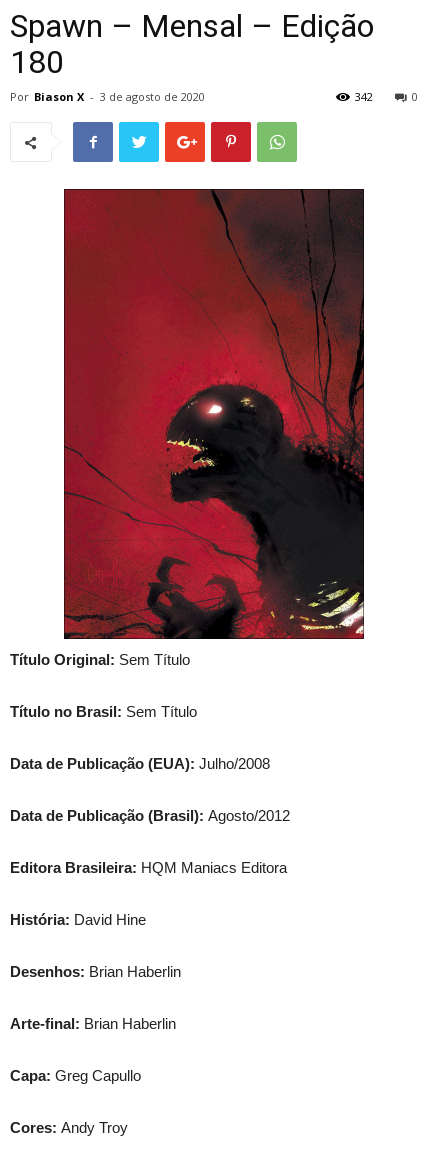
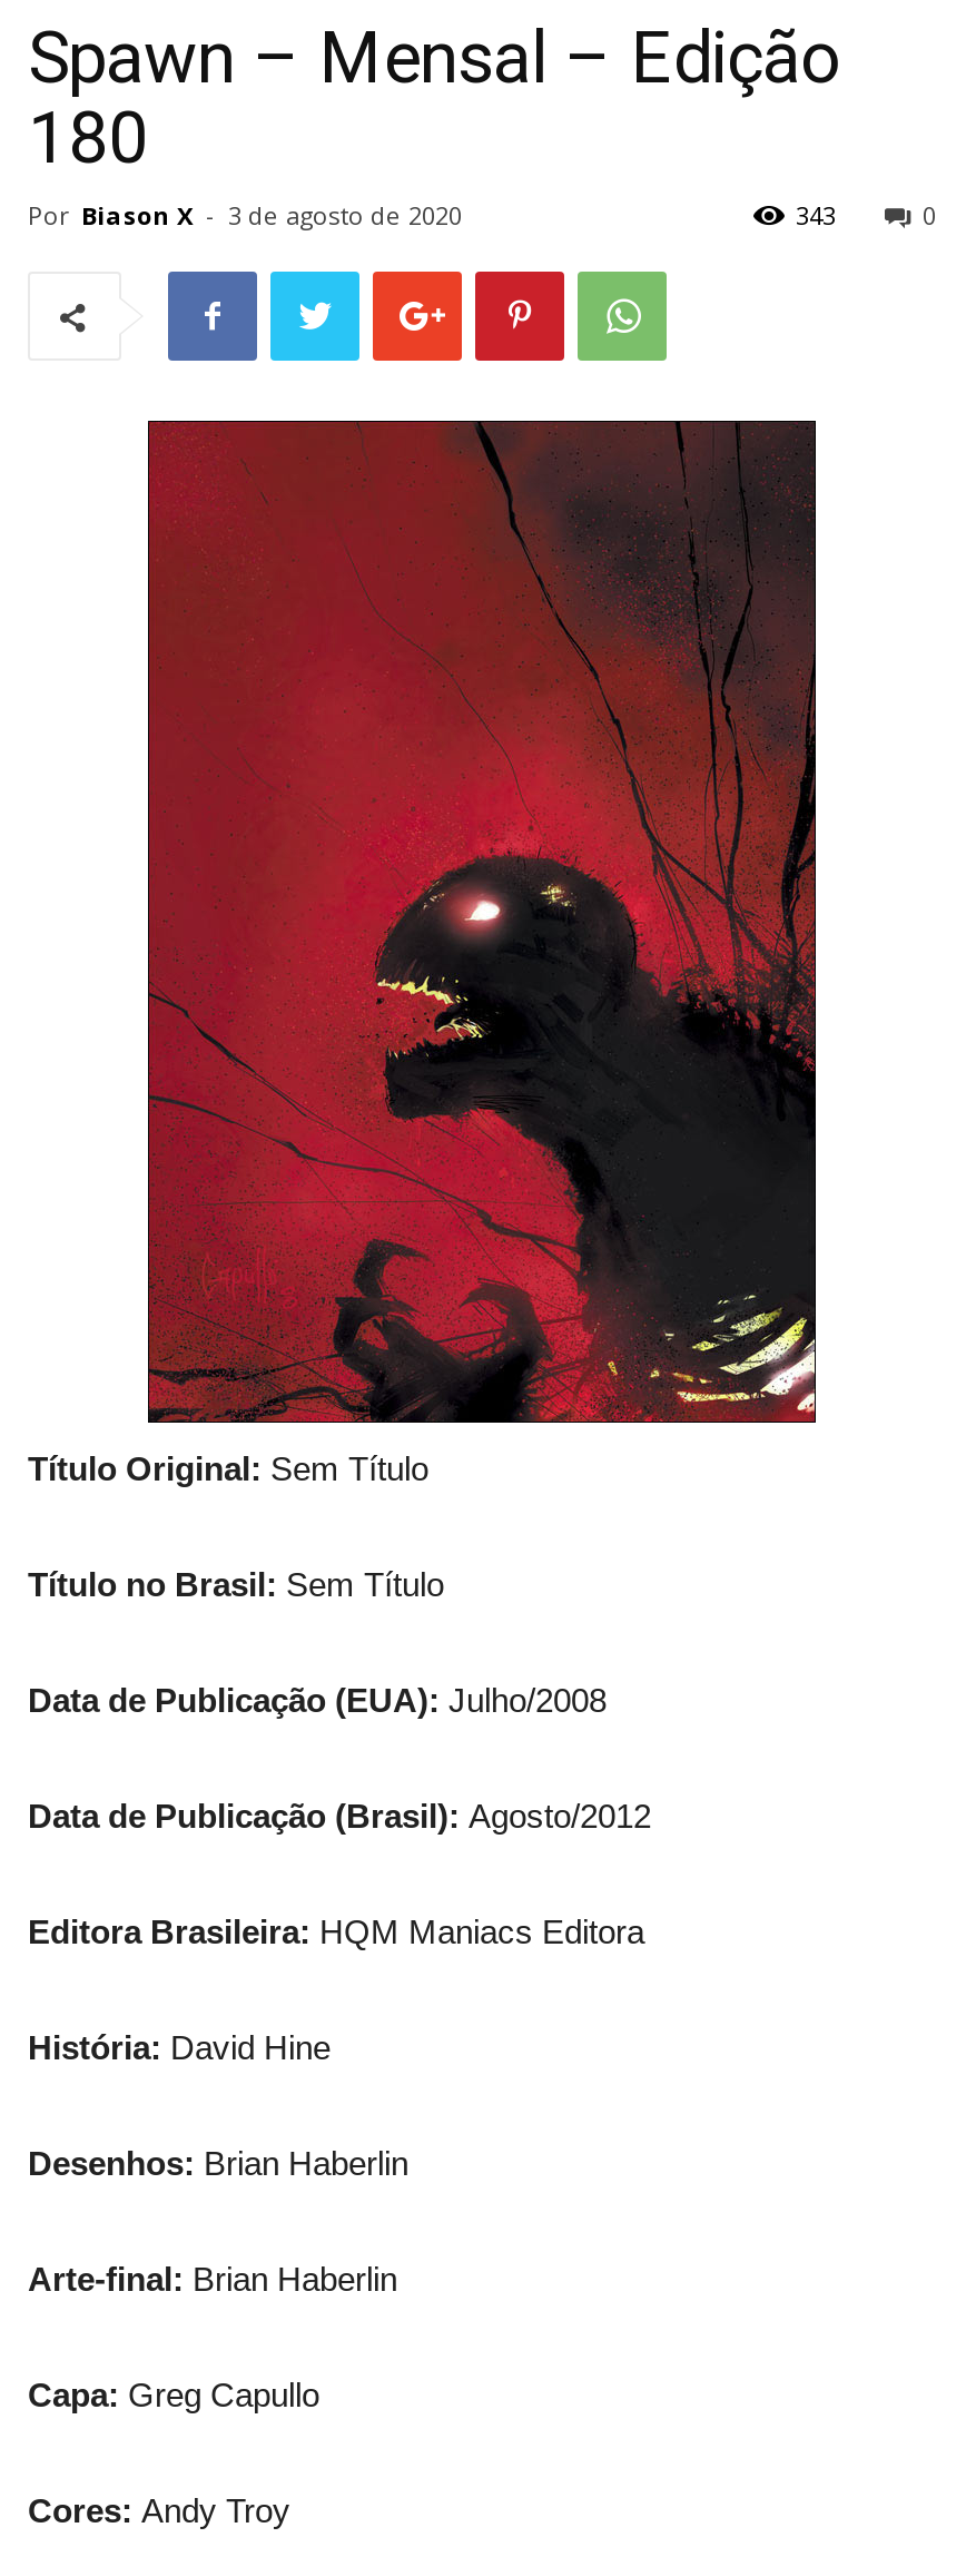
- 342
+ 343
